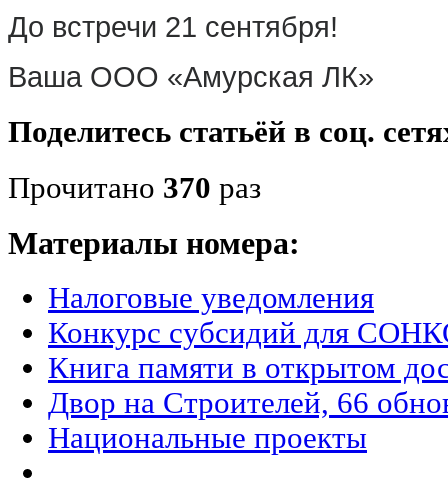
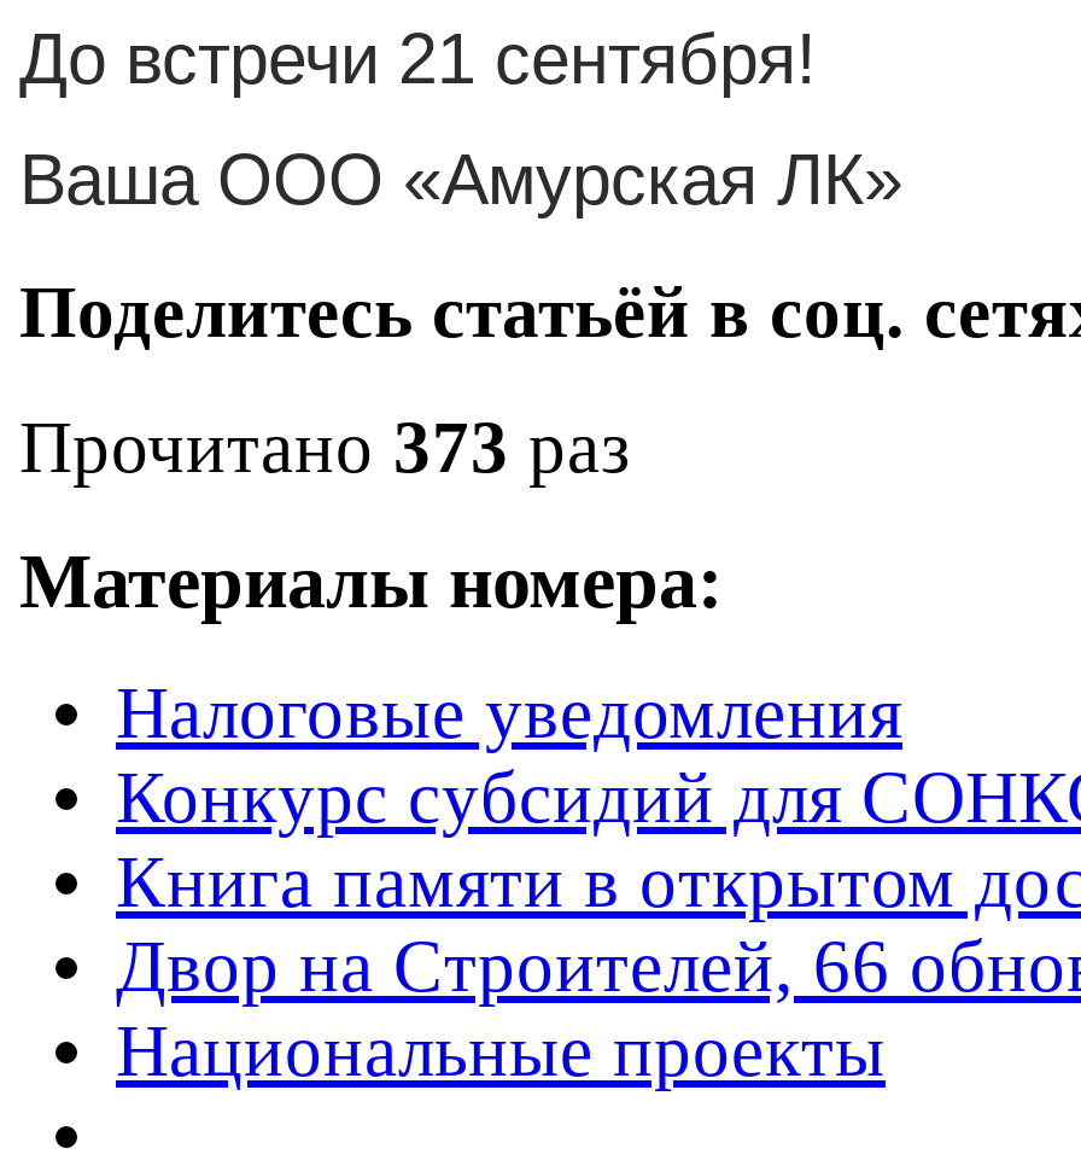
- Прочитано 370 раз
+ Прочитано 373 раз
